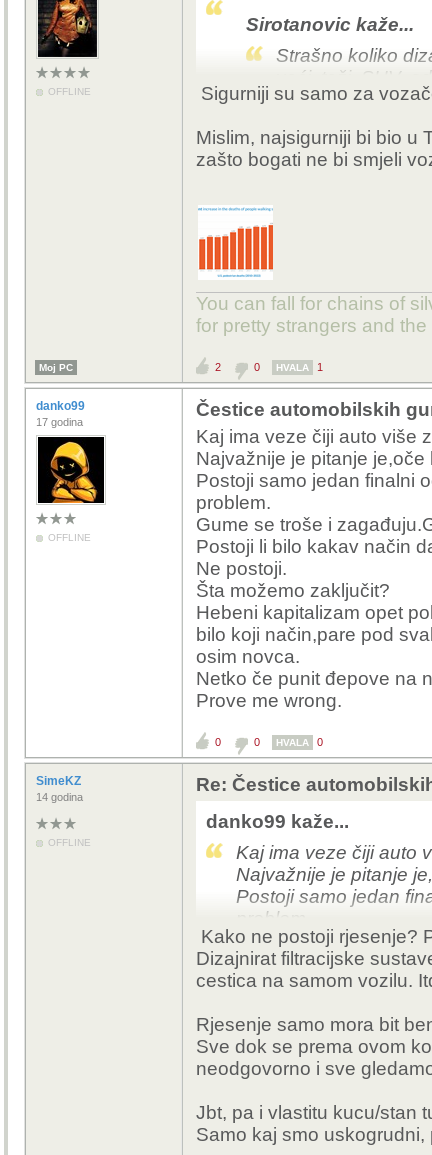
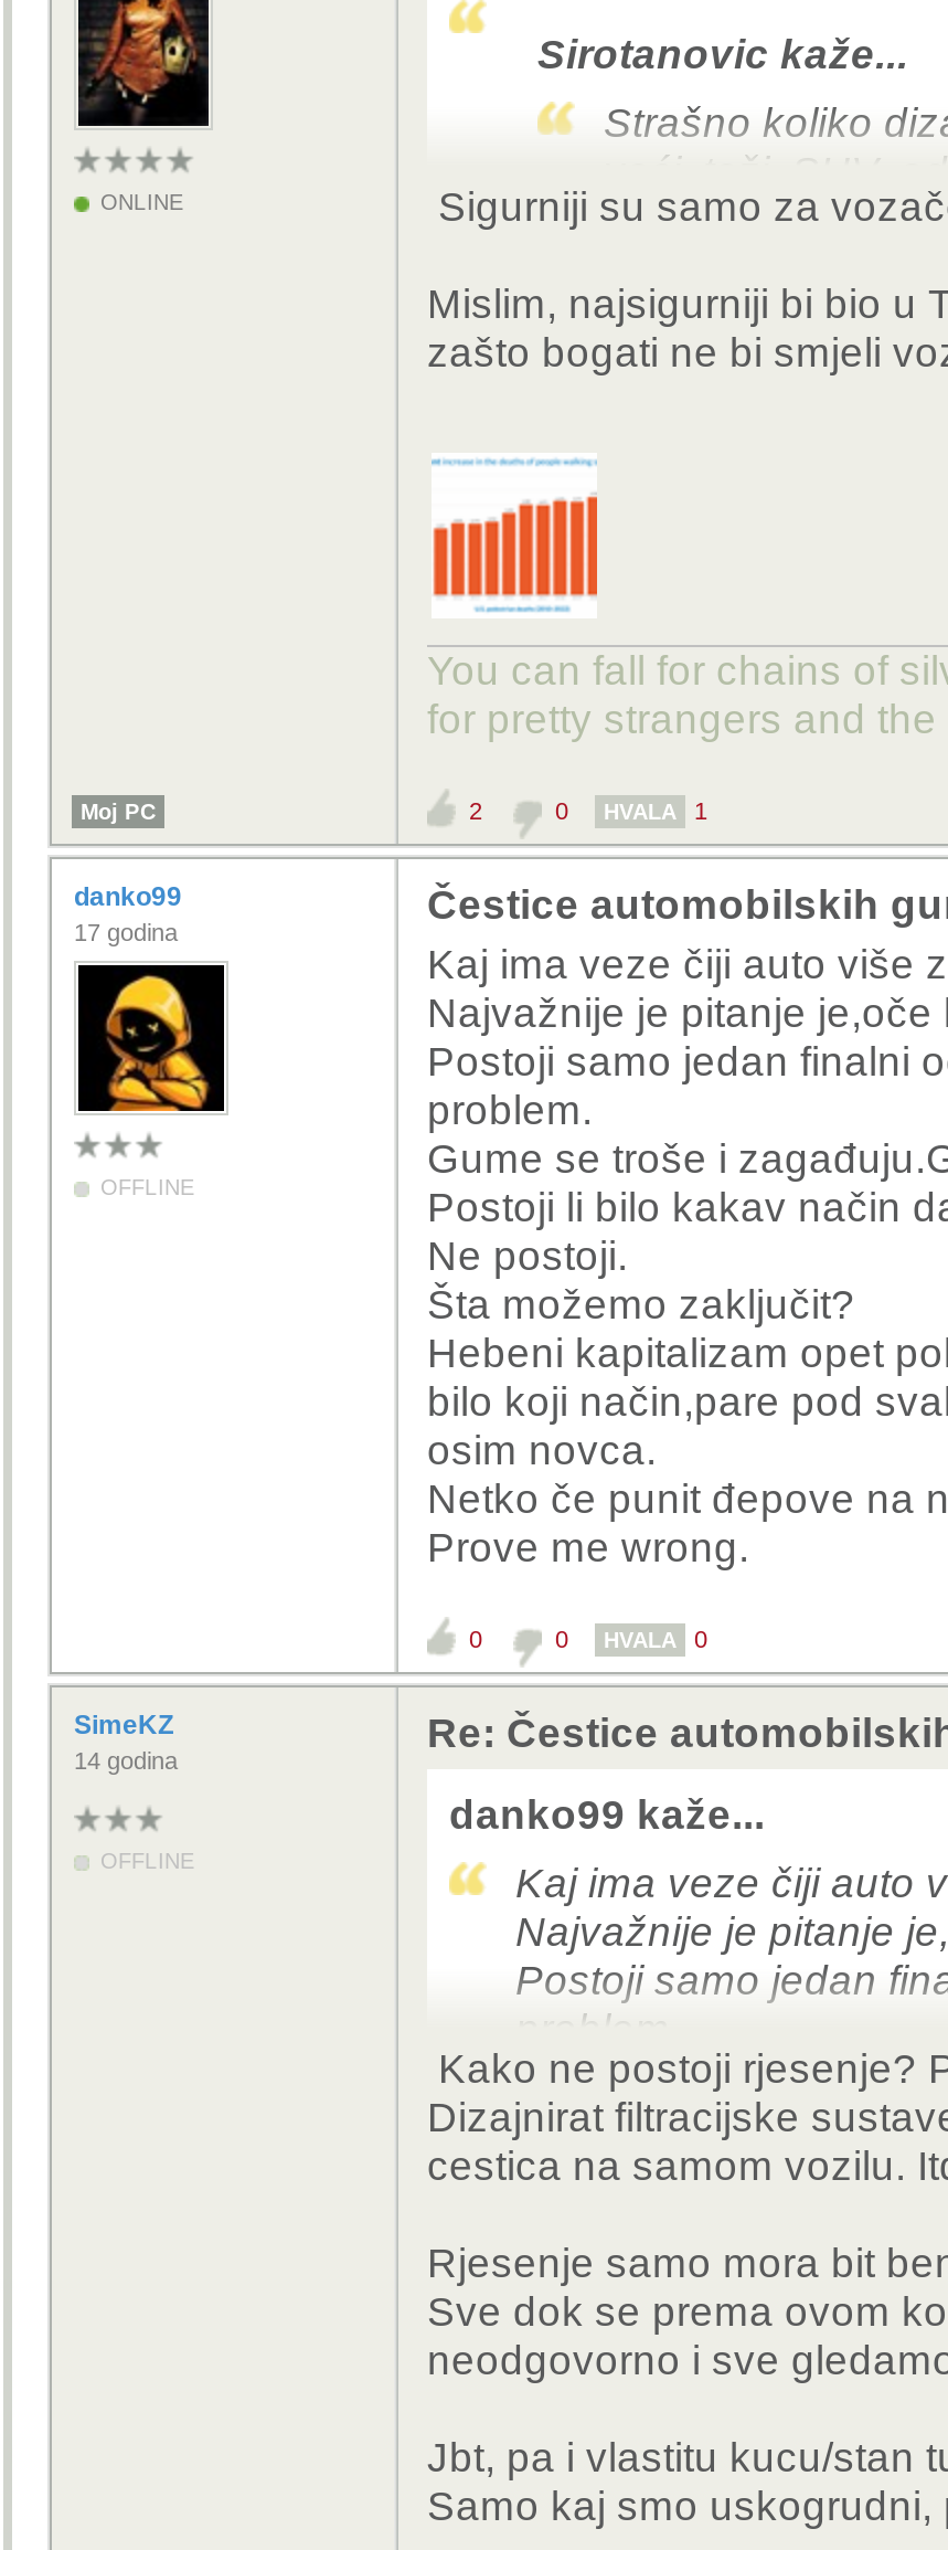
- OFFLINE
+ ONLINE
